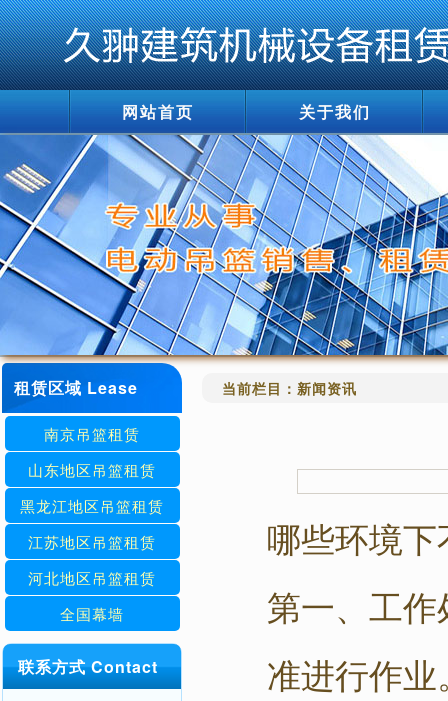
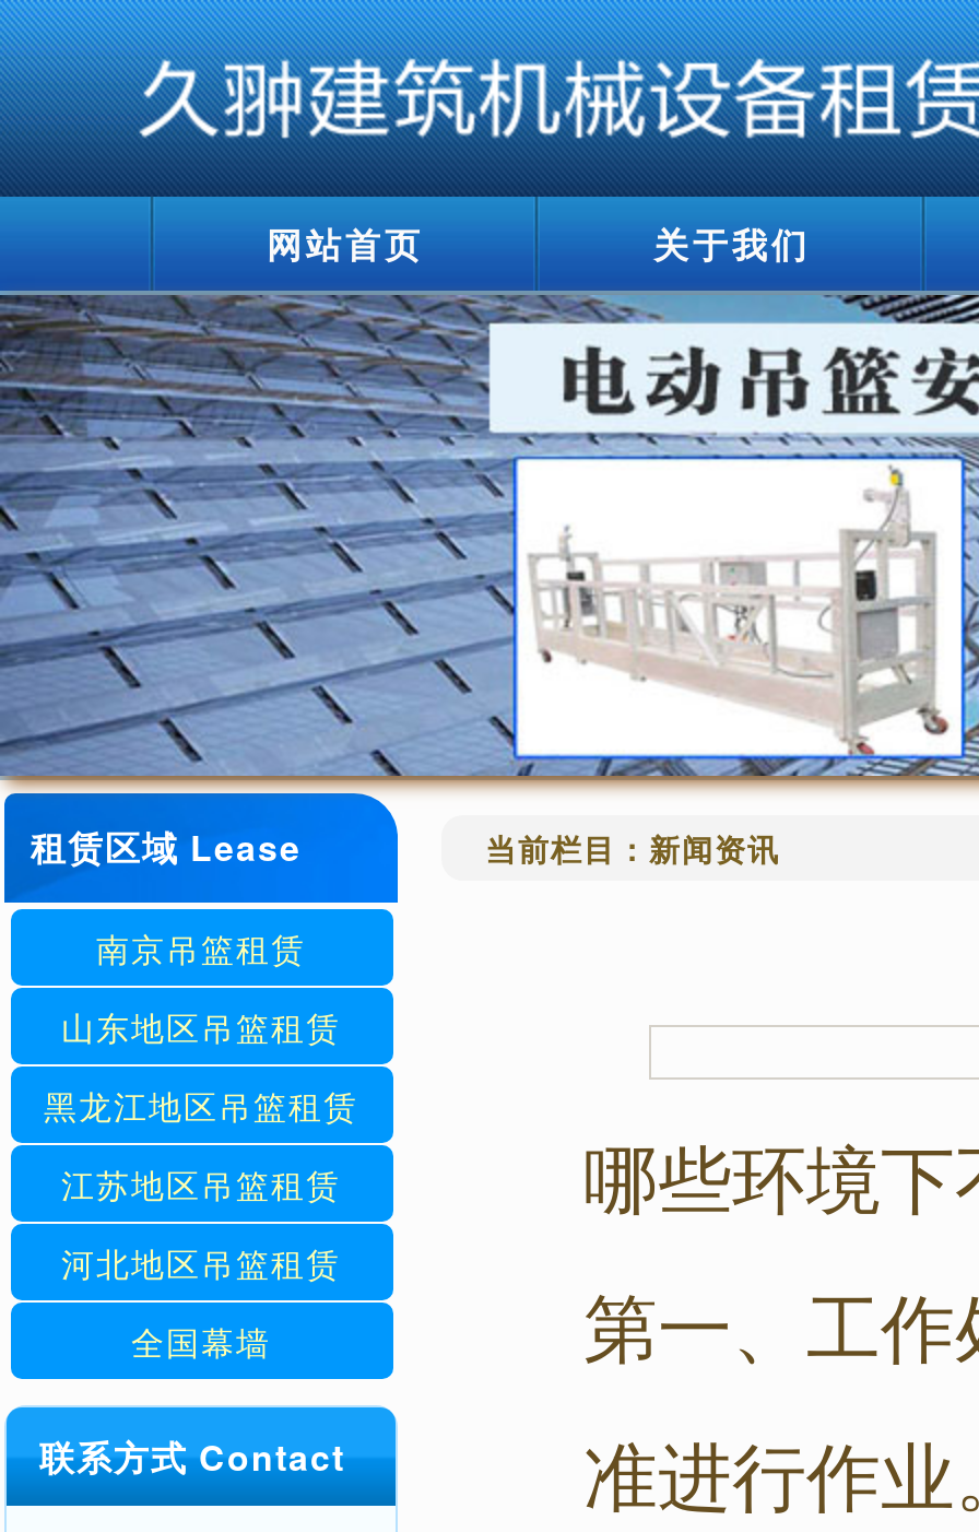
- [image]
+ [image]
